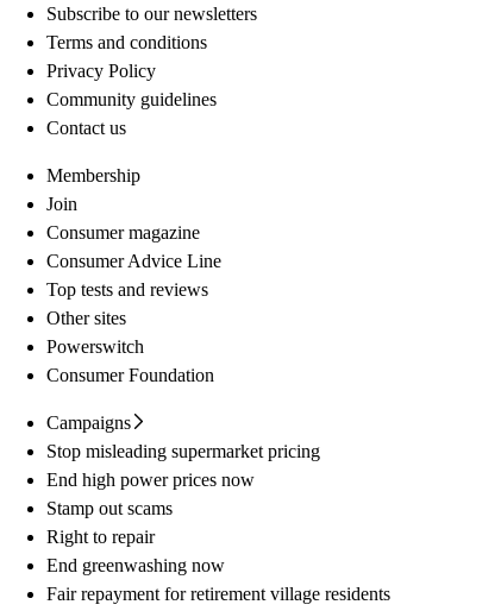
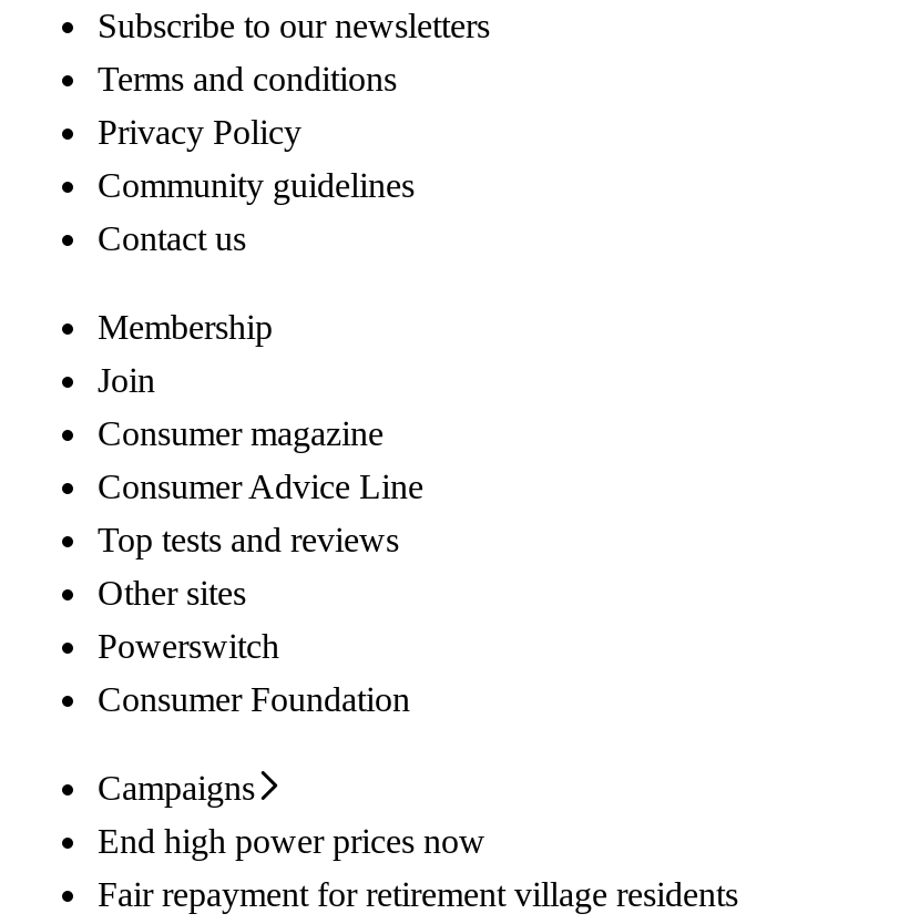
- Stop misleading supermarket pricing

- Stamp out scams
- Right to repair
- End greenwashing now
